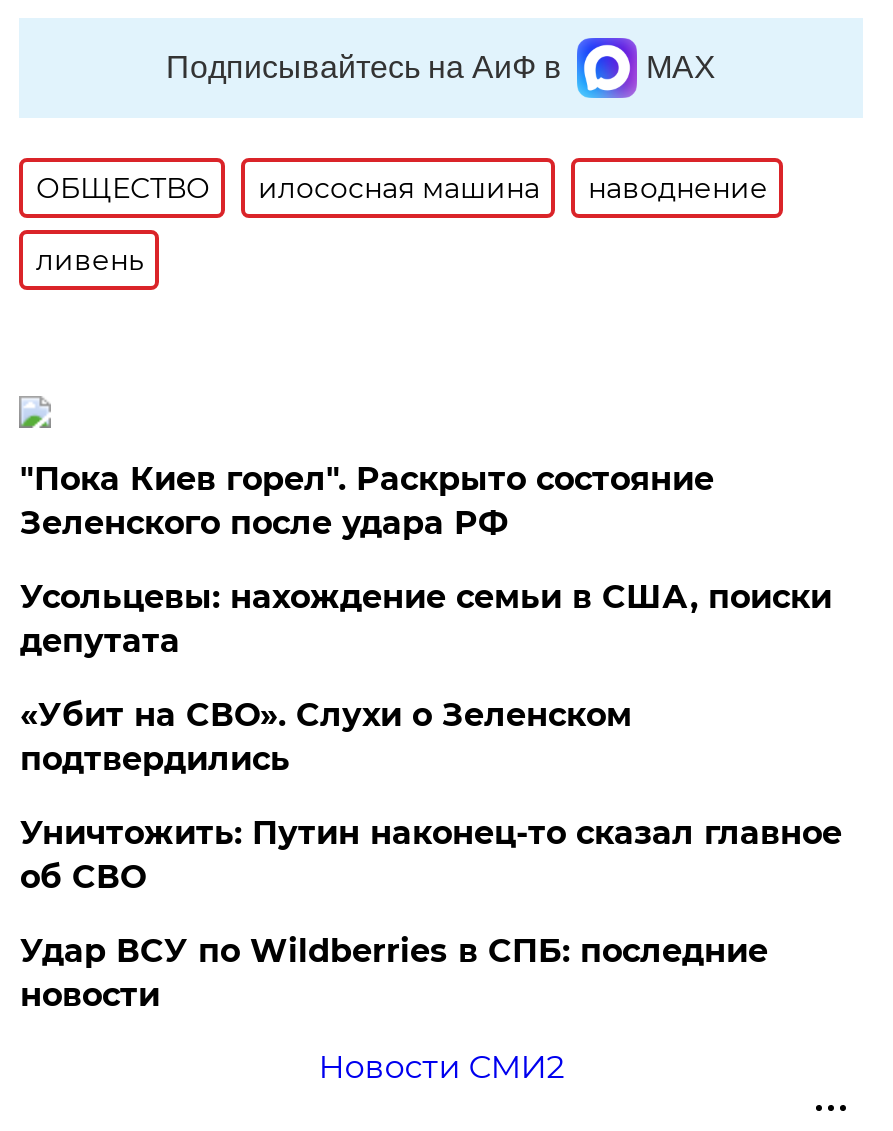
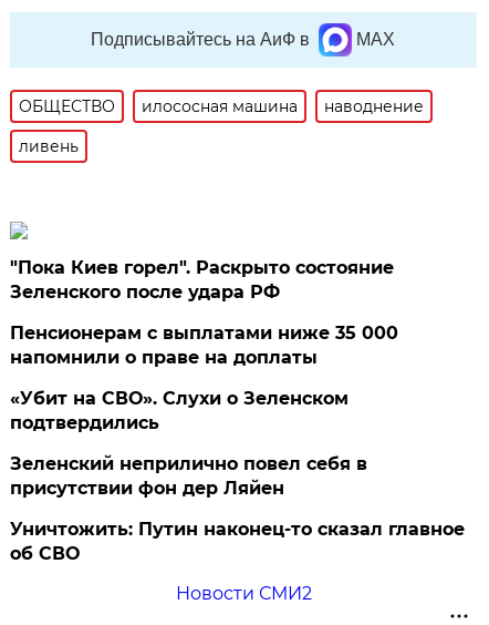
- Усольцевы: нахождение семьи в США, поиски
- депутата
+ Пенсионерам с выплатами ниже 35 000
+ напомнили о праве на доплаты

+ Зеленский неприлично повел cебя в
+ присутствии фон дер Ляйен

moved down: Уничтожить: Путин наконец-то сказал главное | об СВО

- Удар ВСУ по Wildberries в СПБ: последние
- новости
